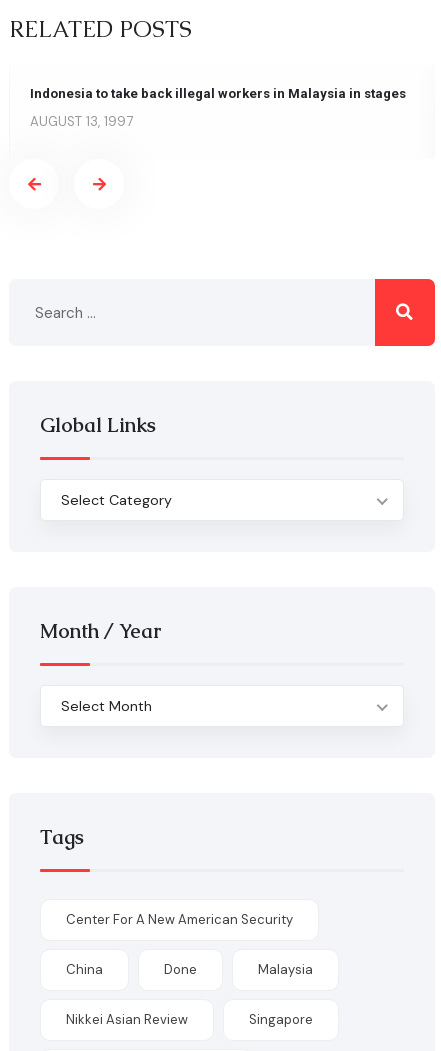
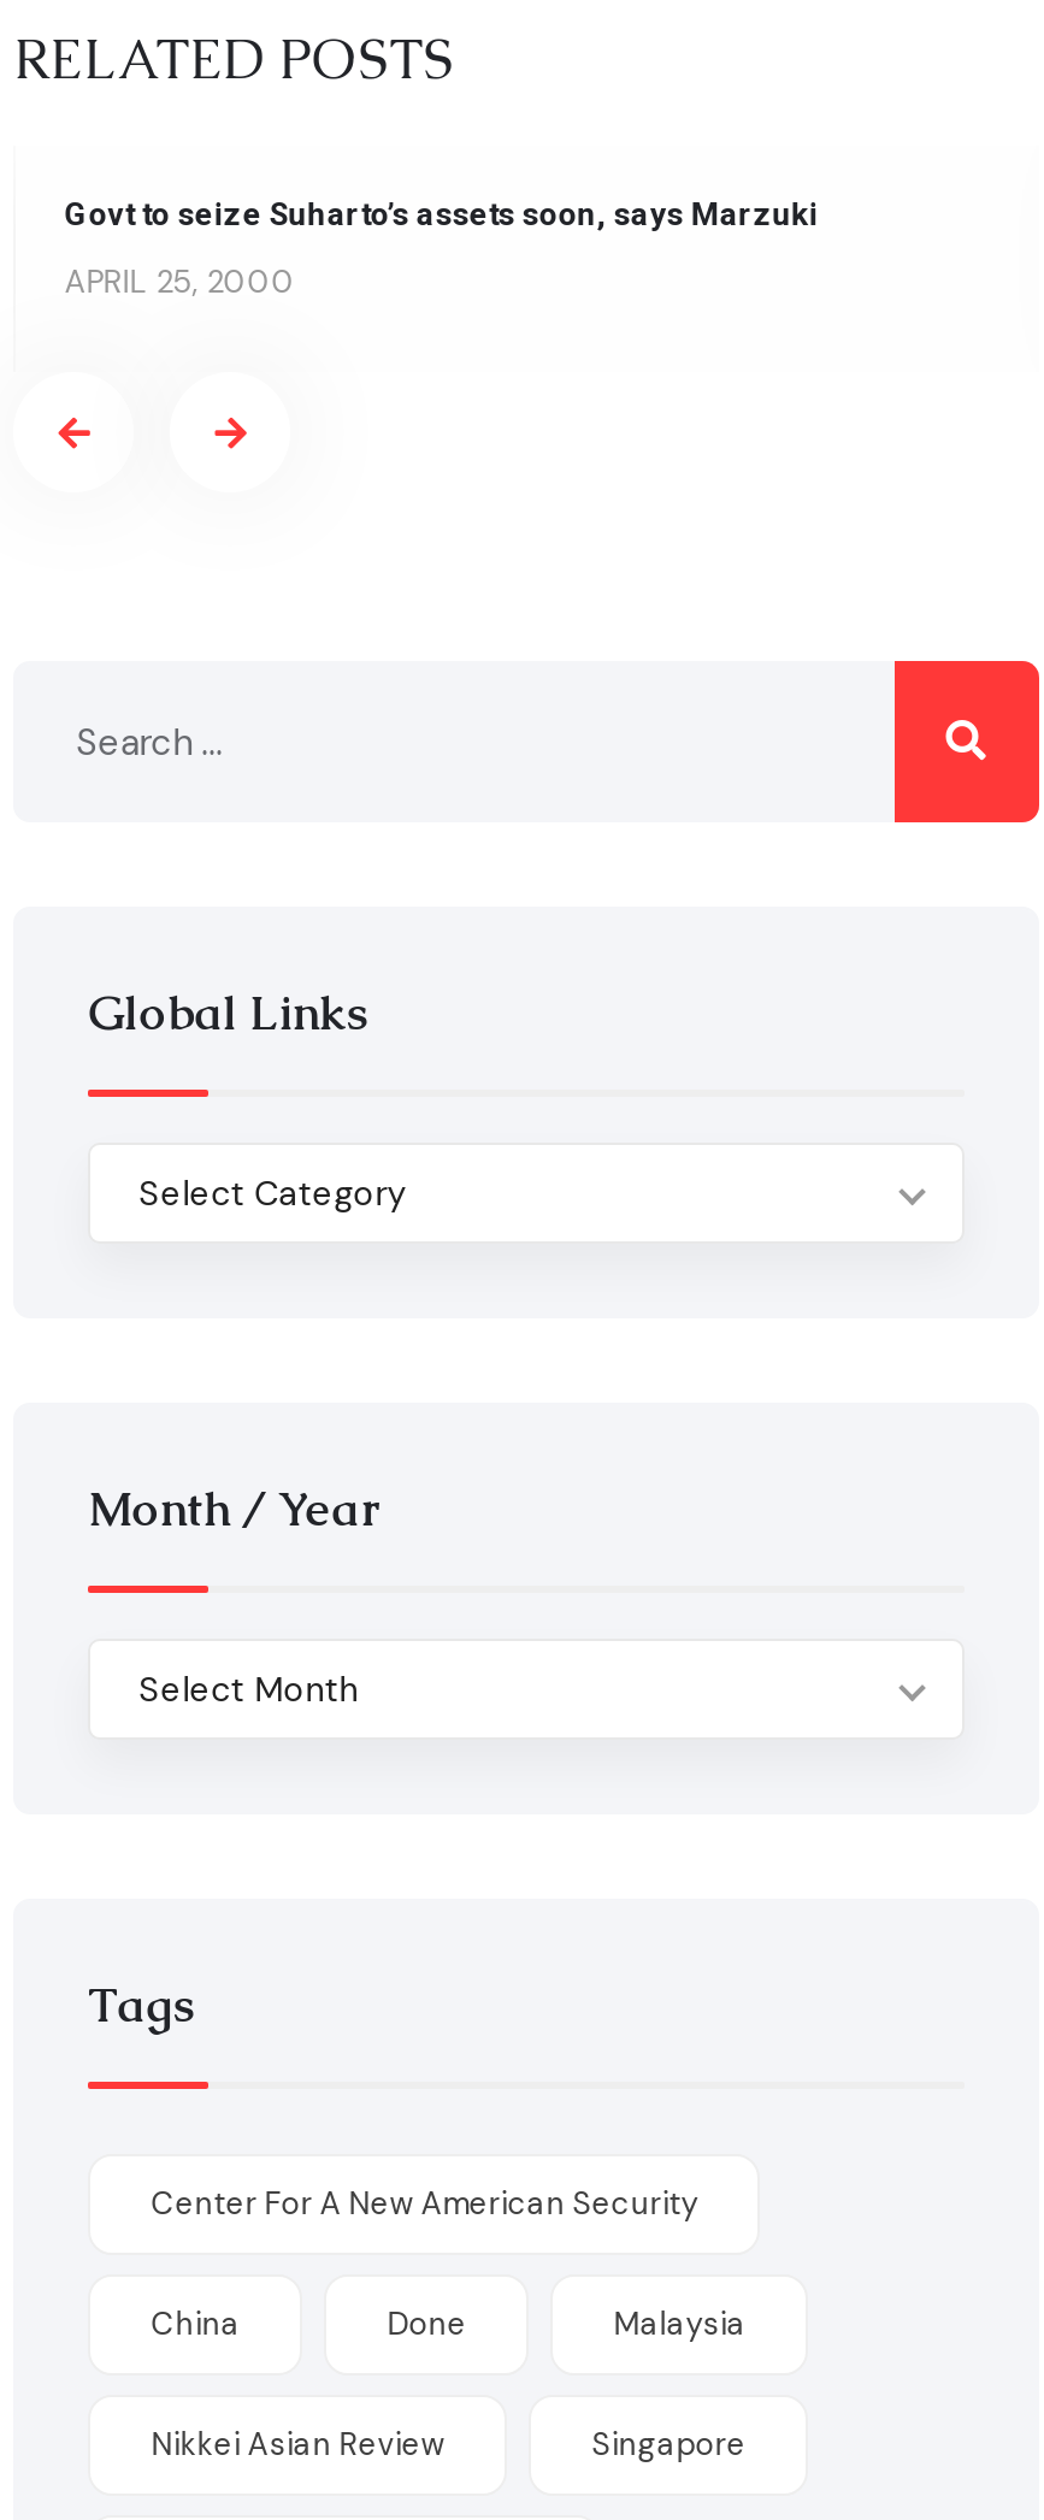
- Indonesia to take back illegal workers in Malaysia in stages
+ Govt to seize Suharto’s assets soon, says Marzuki

- AUGUST 13, 1997
+ APRIL 25, 2000
